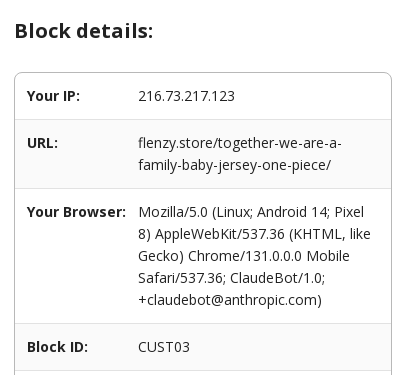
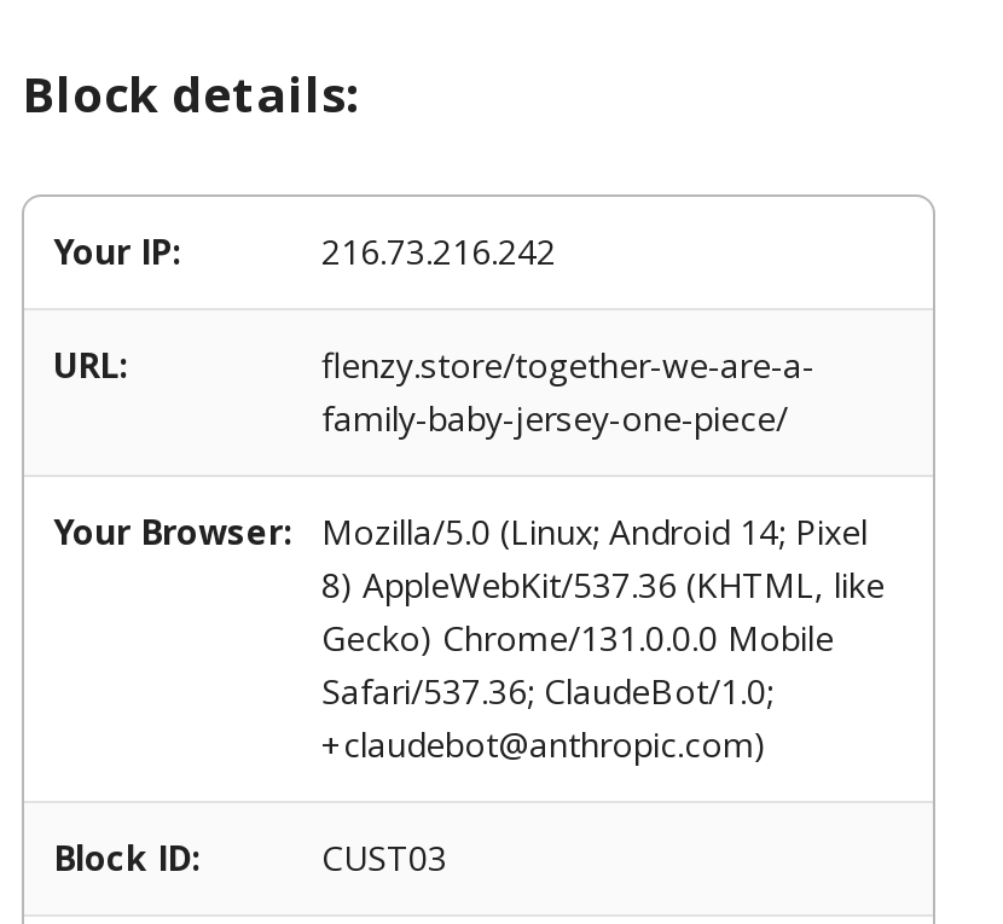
- 216.73.217.123
+ 216.73.216.242
